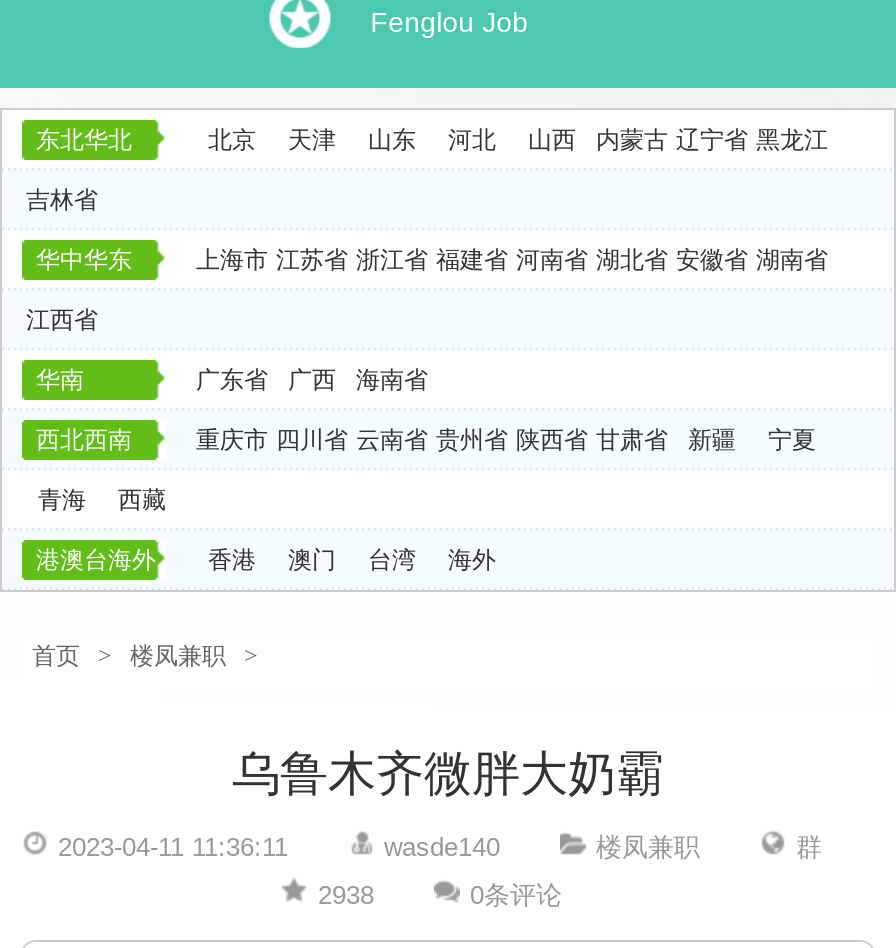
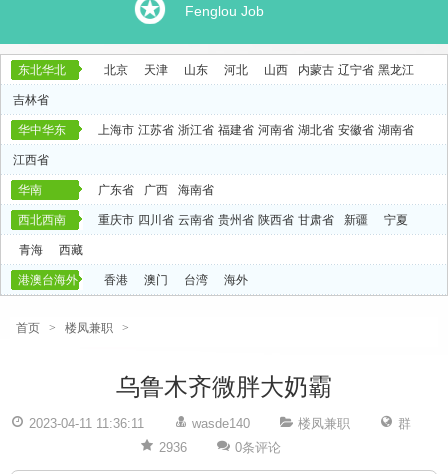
- 2938
+ 2936
